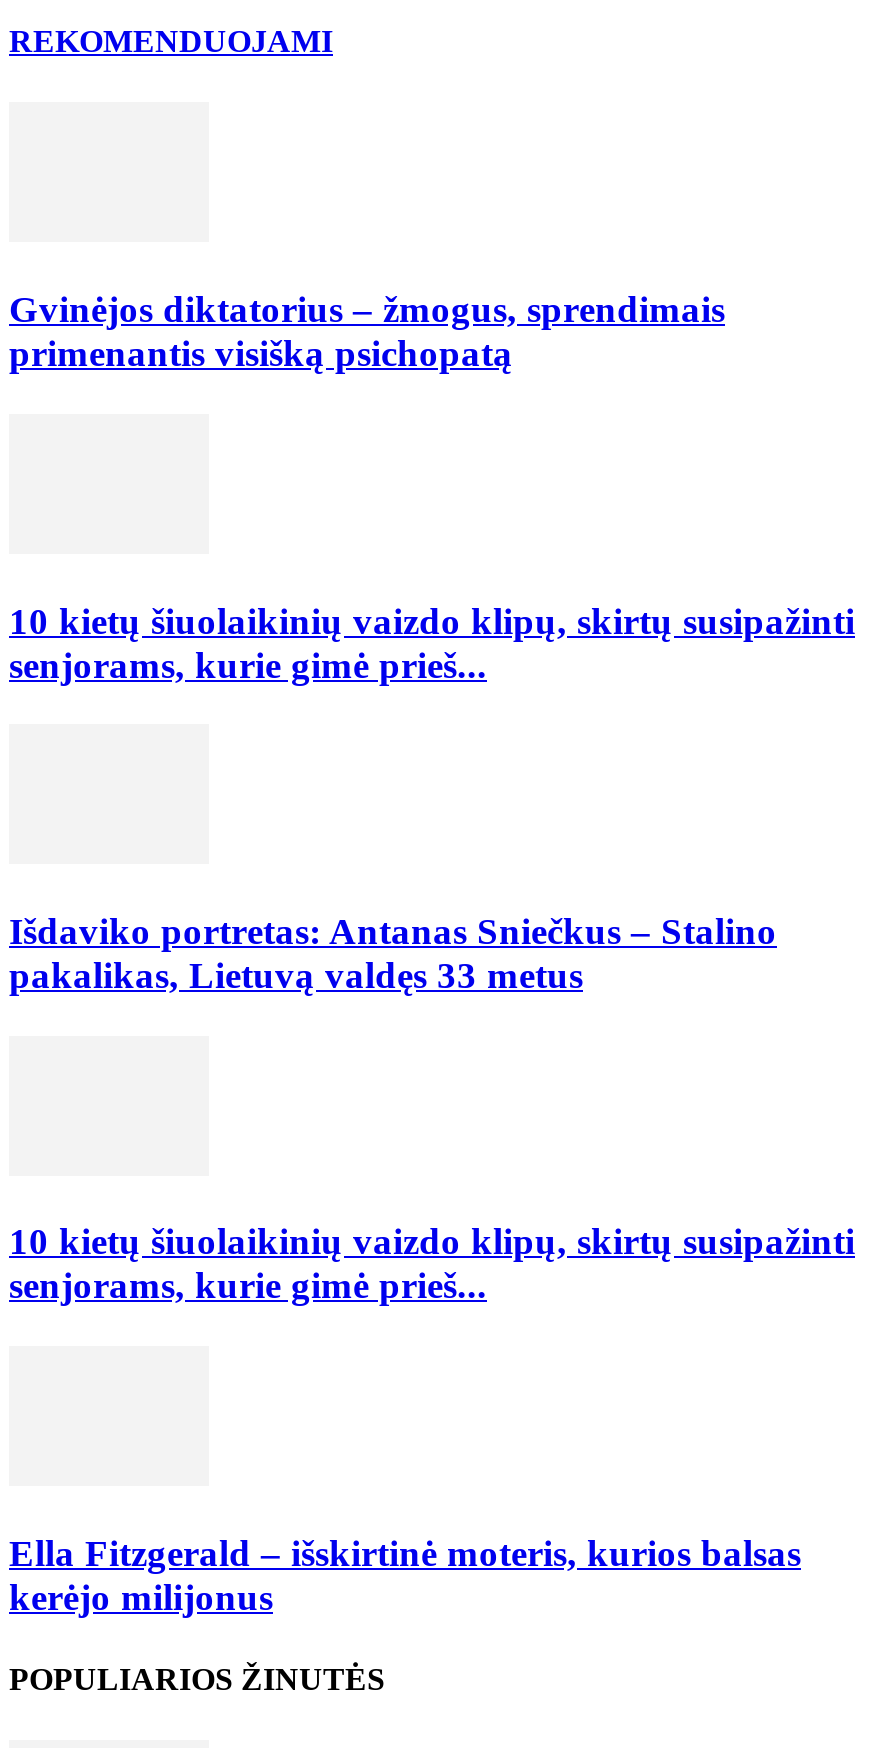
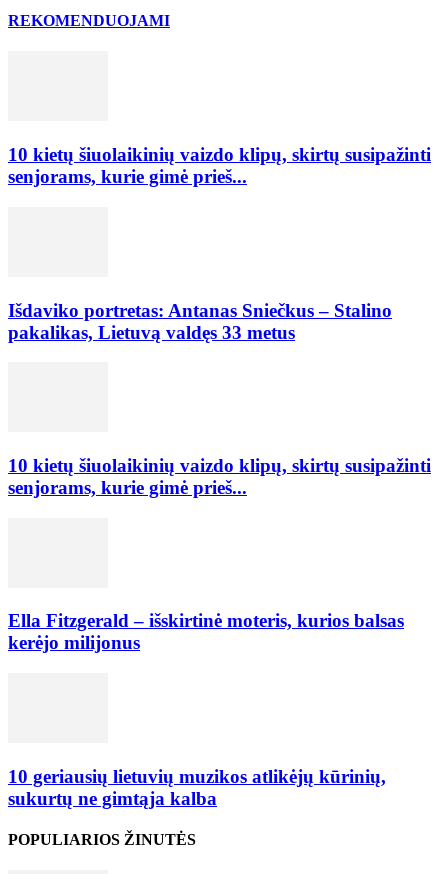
- Gvinėjos diktatorius – žmogus, sprendimais
- primenantis visišką psichopatą

moved up: 10 kietų šiuolaikinių vaizdo klipų, skirtų susipažinti | senjorams, kurie gimė prieš... | Išdaviko portretas: Antanas Sniečkus – Stalino | pakalikas, Lietuvą valdęs 33 metus | 10 kietų šiuolaikinių vaizdo klipų, skirtų susipažinti | senjorams, kurie gimė prieš... | Ella Fitzgerald – išskirtinė moteris, kurios balsas | kerėjo milijonus

+ 10 geriausių lietuvių muzikos atlikėjų kūrinių,
+ sukurtų ne gimtąja kalba
